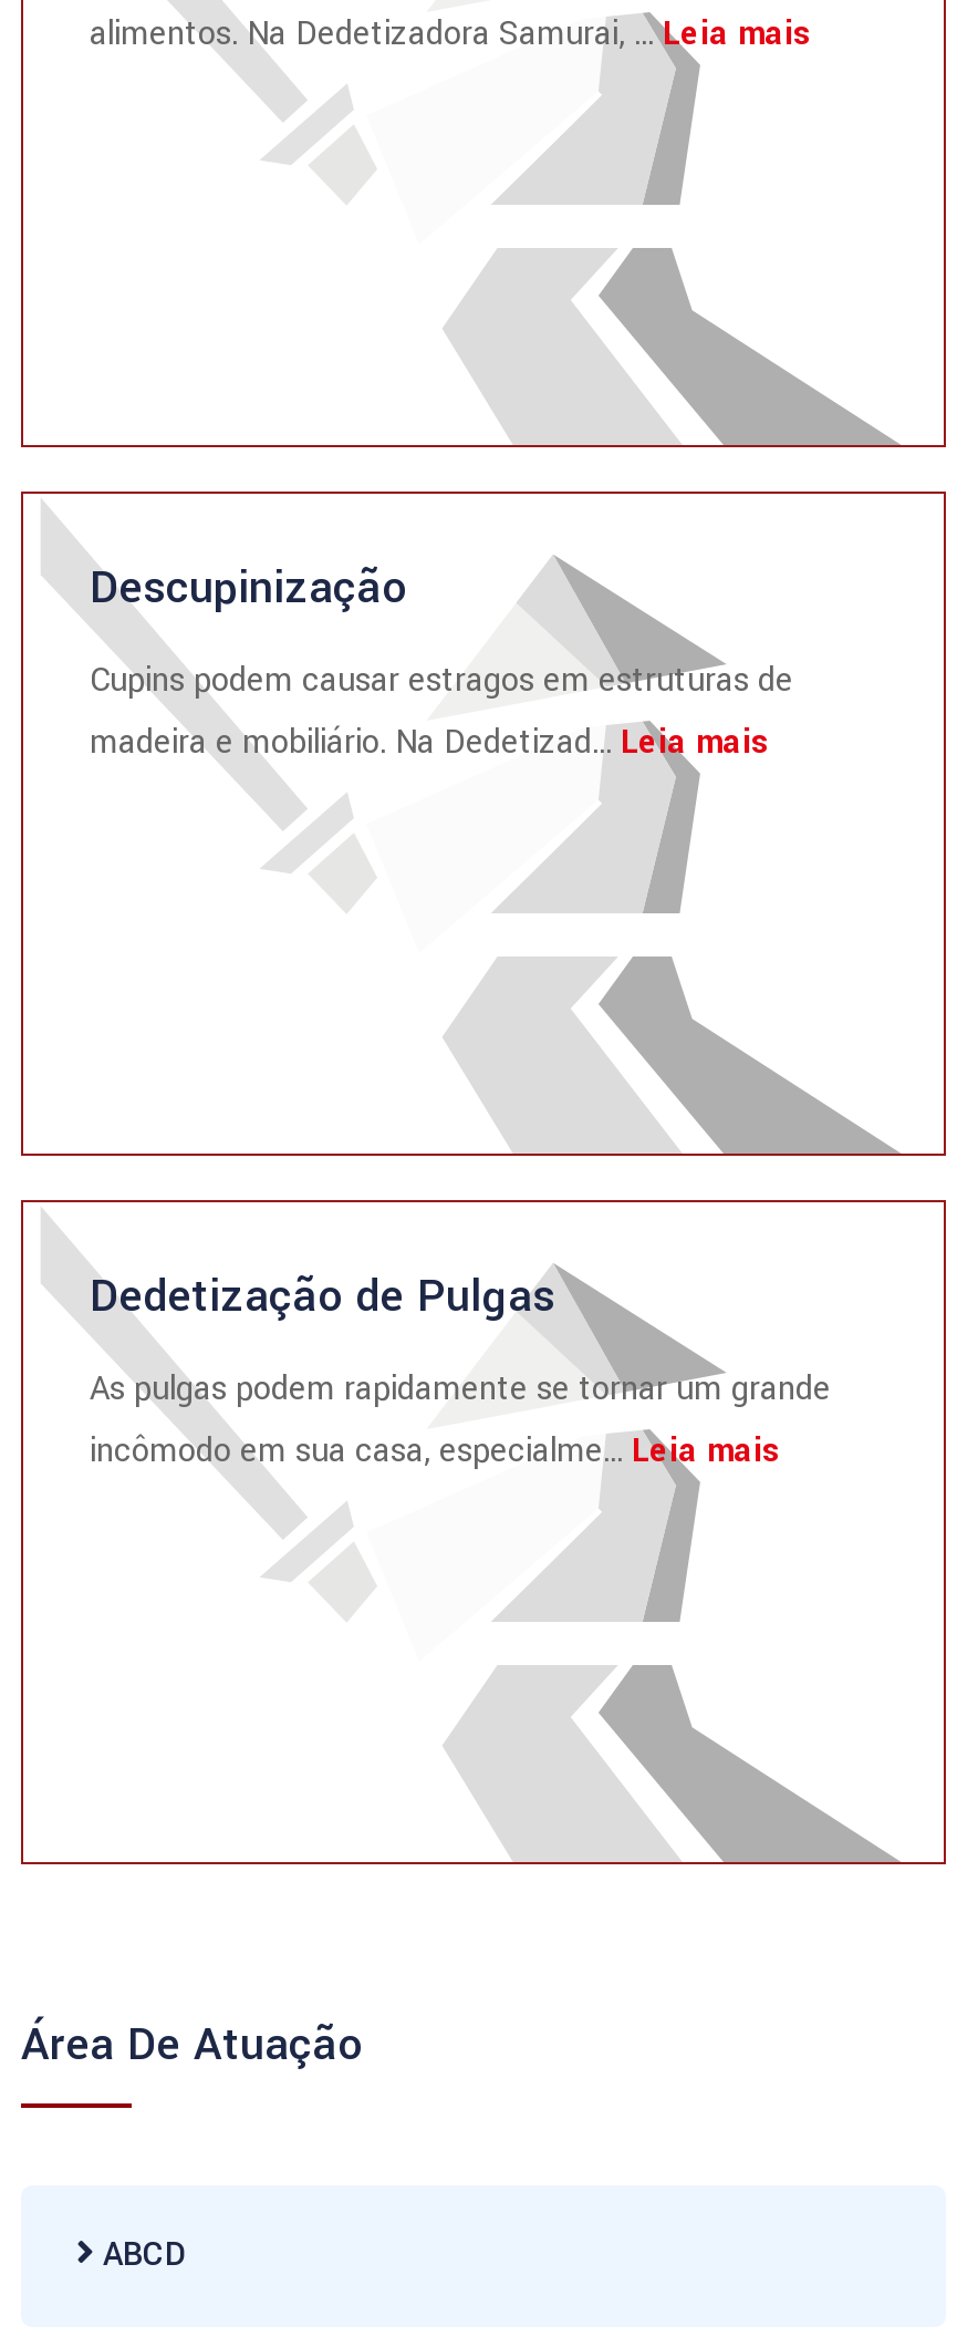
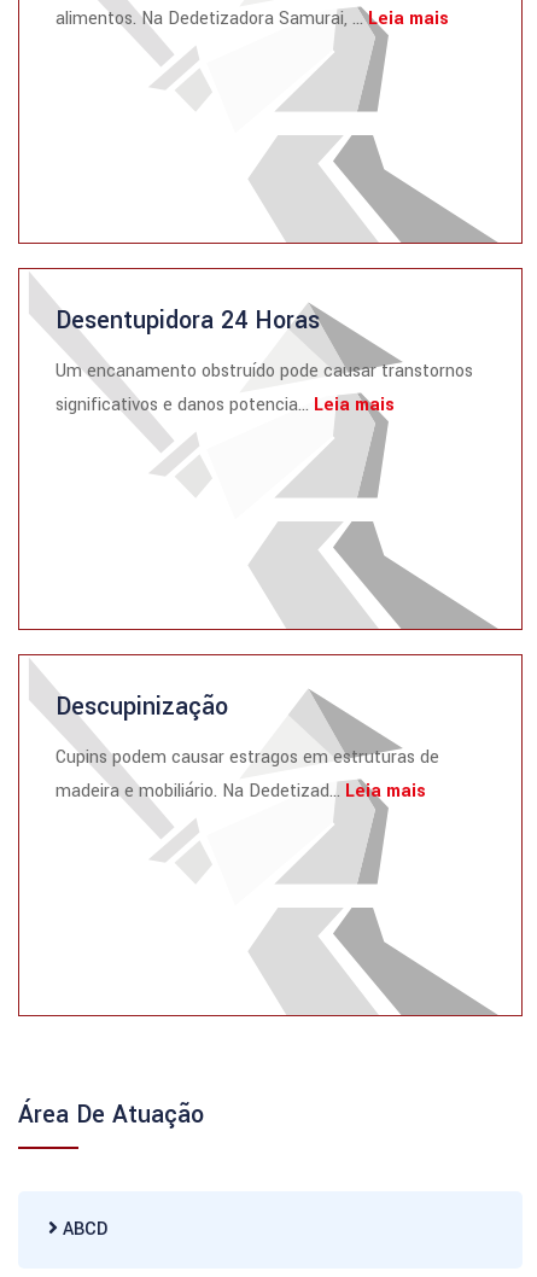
+ Desentupidora 24 Horas
+ Um encanamento obstruído pode causar transtornos
+ significativos e danos potencia... Leia mais

moved down: Descupinização | Cupins podem causar estragos em estruturas de | madeira e mobiliário. Na Dedetizad... Leia mais

- Dedetização de Pulgas
- As pulgas podem rapidamente se tornar um grande
- incômodo em sua casa, especialme... Leia mais
